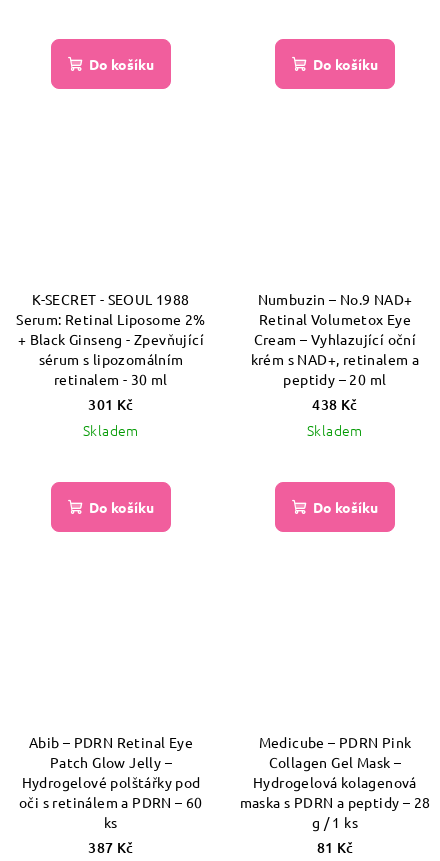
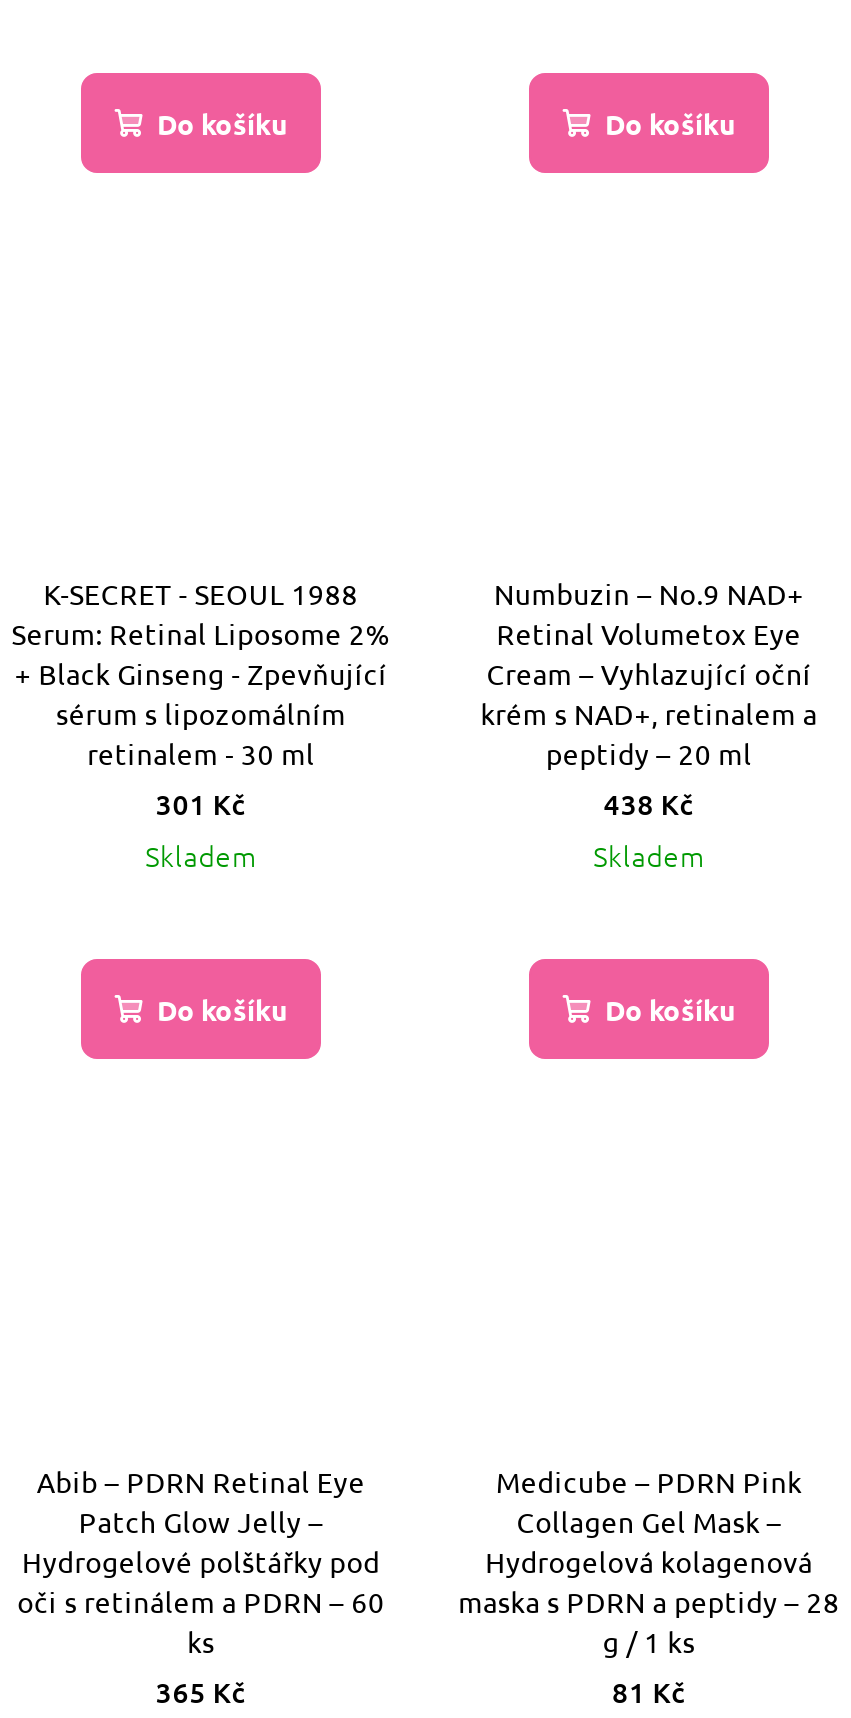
- 387 Kč
+ 365 Kč
